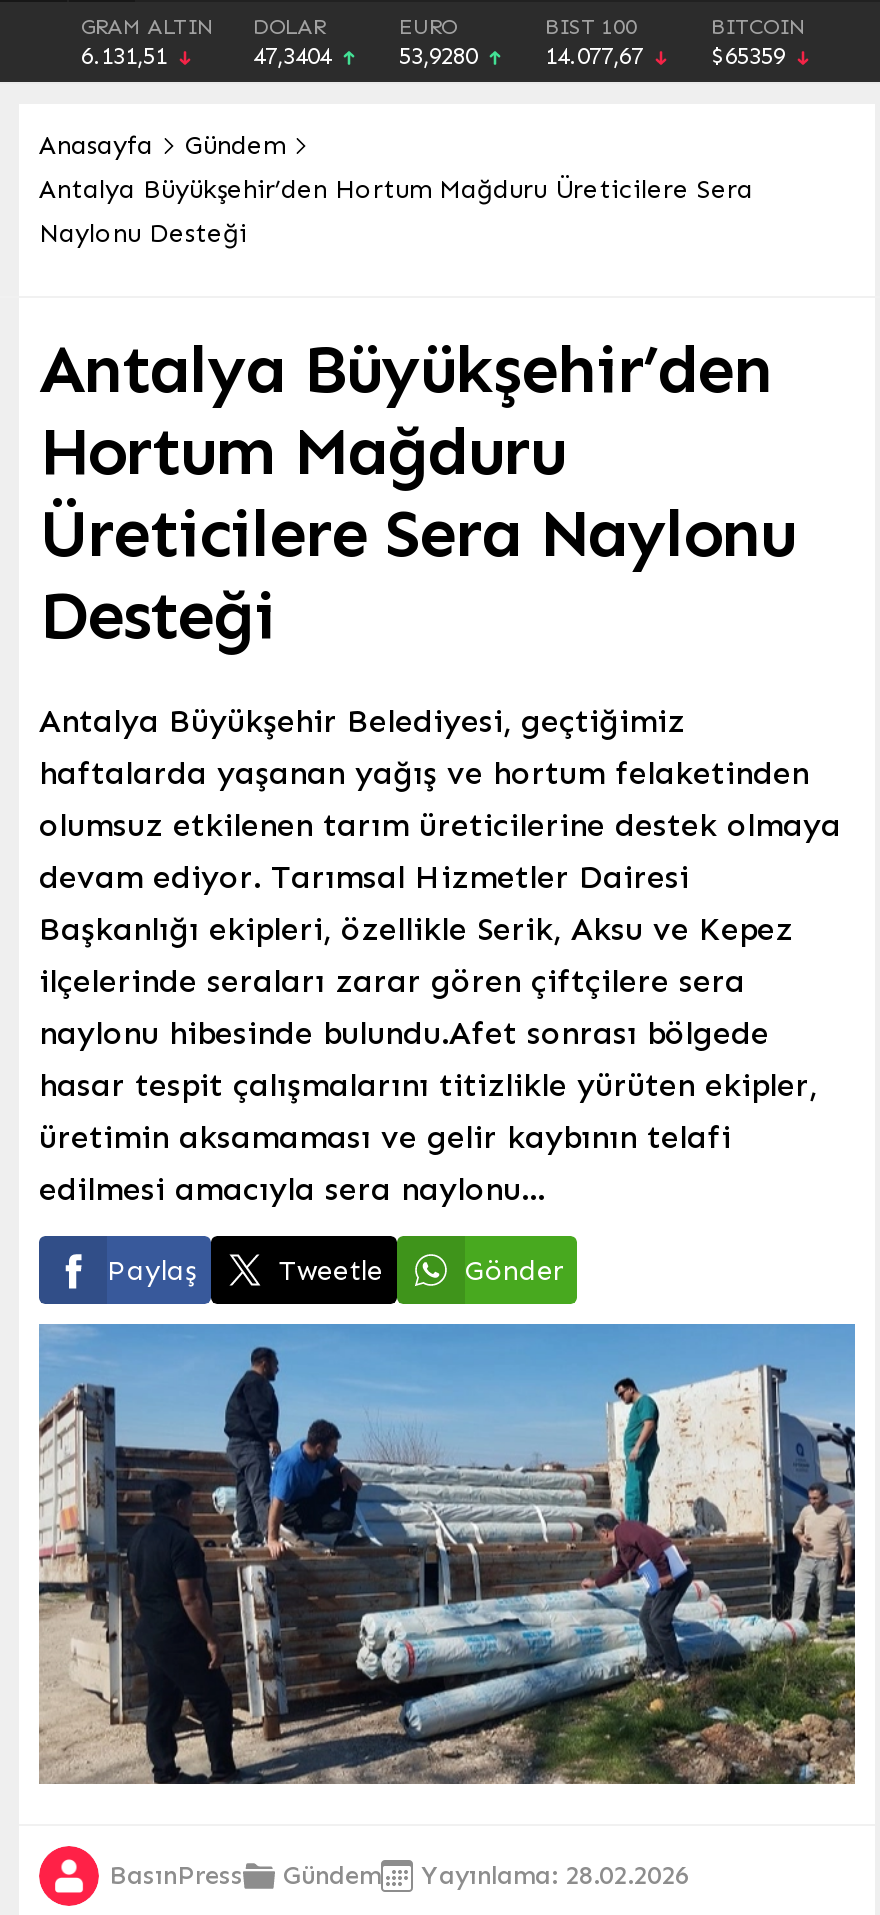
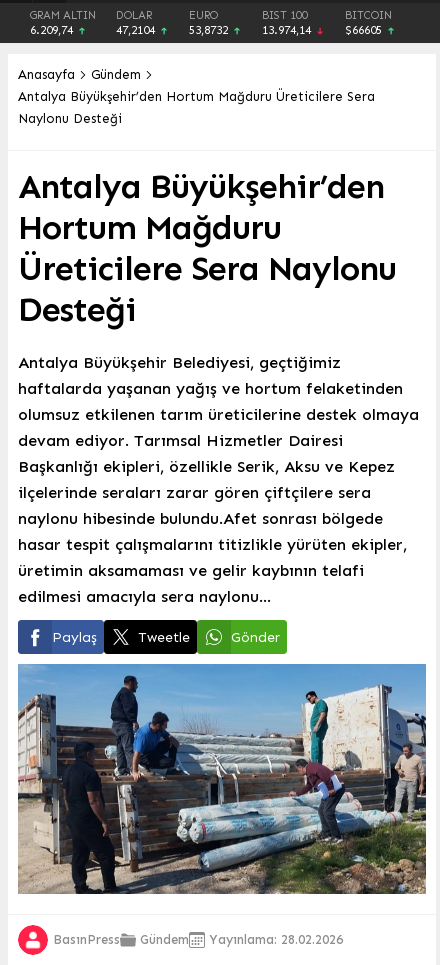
- 6.131,51
+ 6.209,74

- 47,3404
+ 47,2104

- 53,9280
+ 53,8732

- 14.077,67
+ 13.974,14

- $65359
+ $66605
